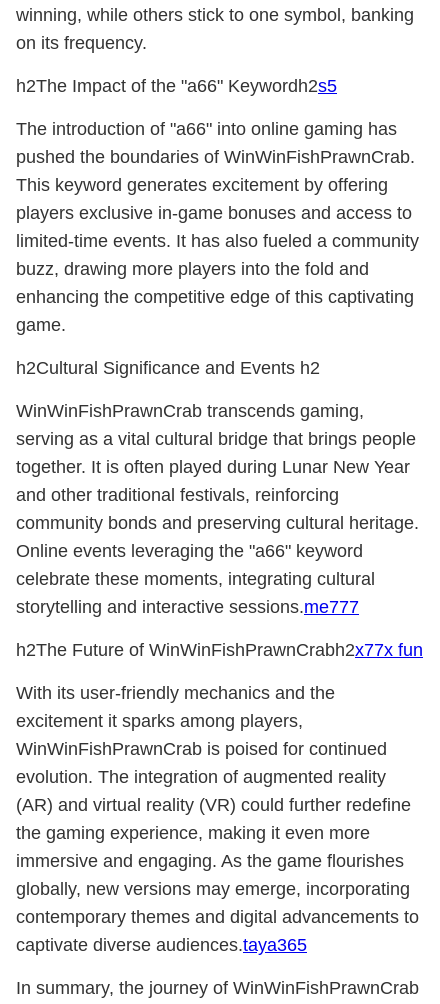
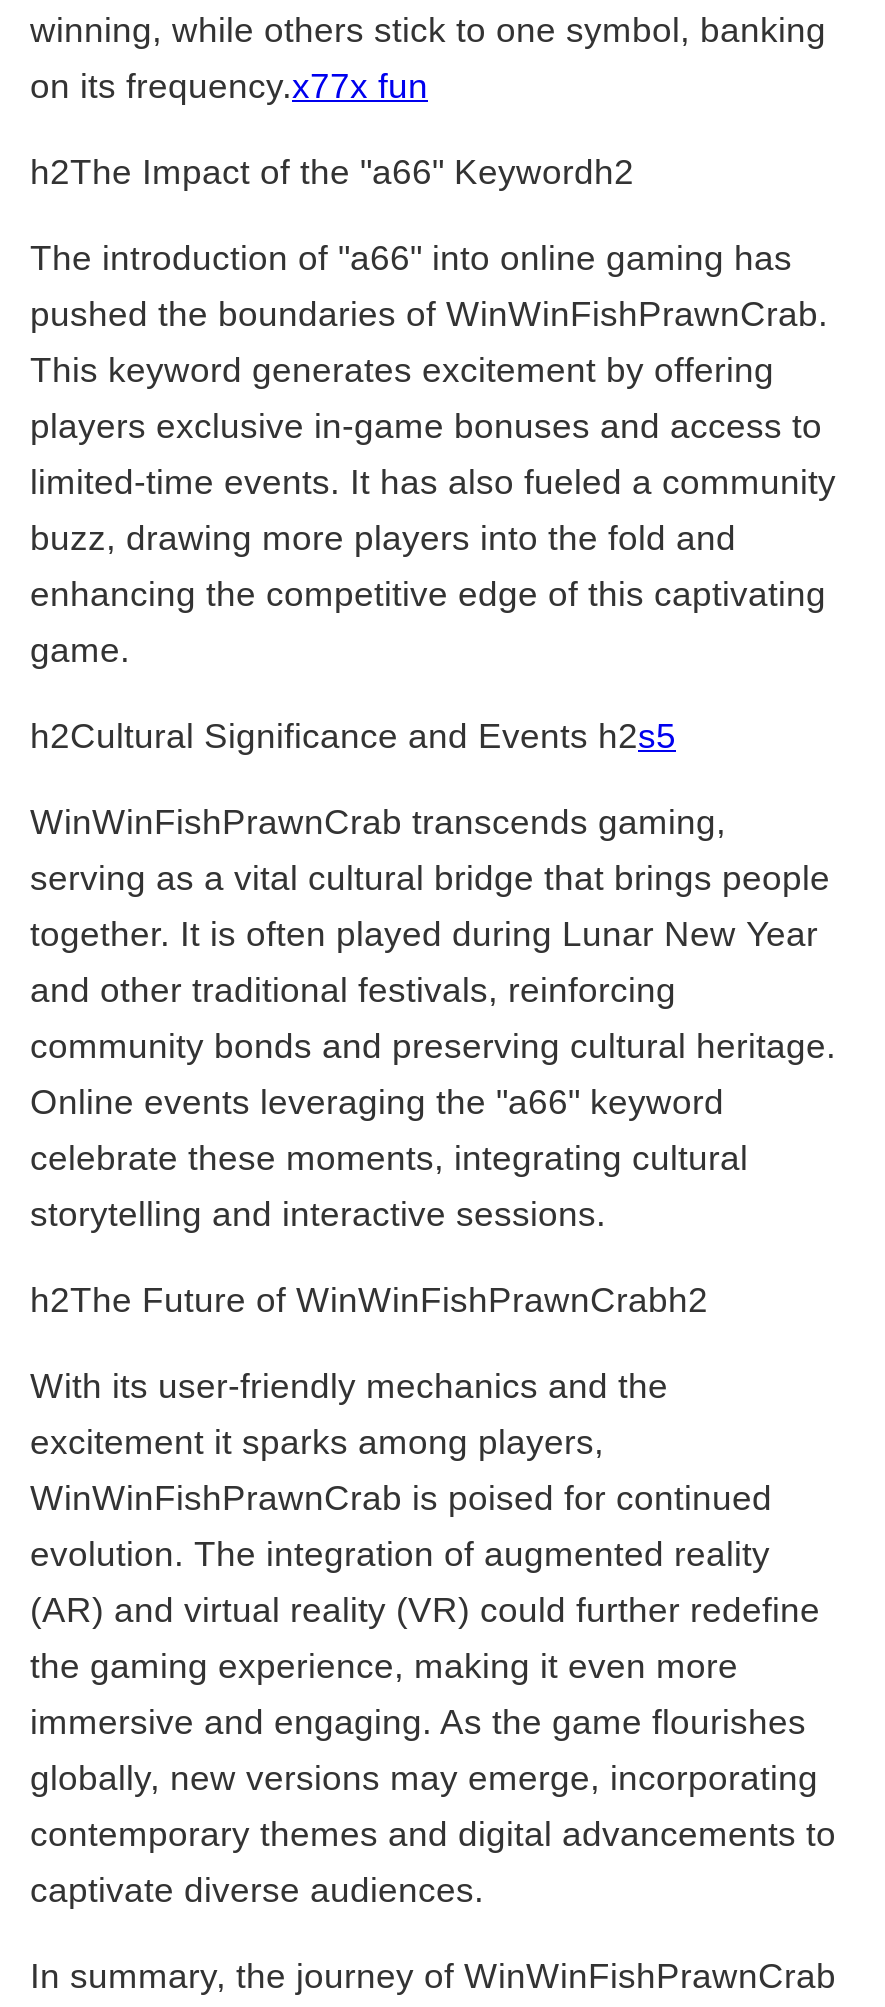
- on its frequency.
+ on its frequency.x77x fun

- h2The Impact of the "a66" Keywordh2s5
+ h2The Impact of the "a66" Keywordh2

- h2Cultural Significance and Events h2
+ h2Cultural Significance and Events h2s5

- storytelling and interactive sessions.me777
+ storytelling and interactive sessions.

- h2The Future of WinWinFishPrawnCrabh2x77x fun
+ h2The Future of WinWinFishPrawnCrabh2

- captivate diverse audiences.taya365
+ captivate diverse audiences.
